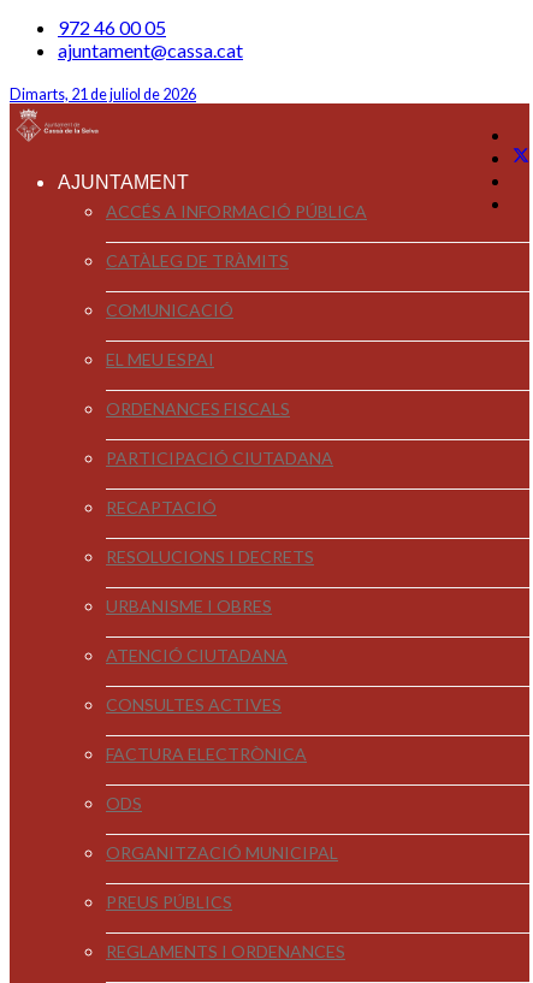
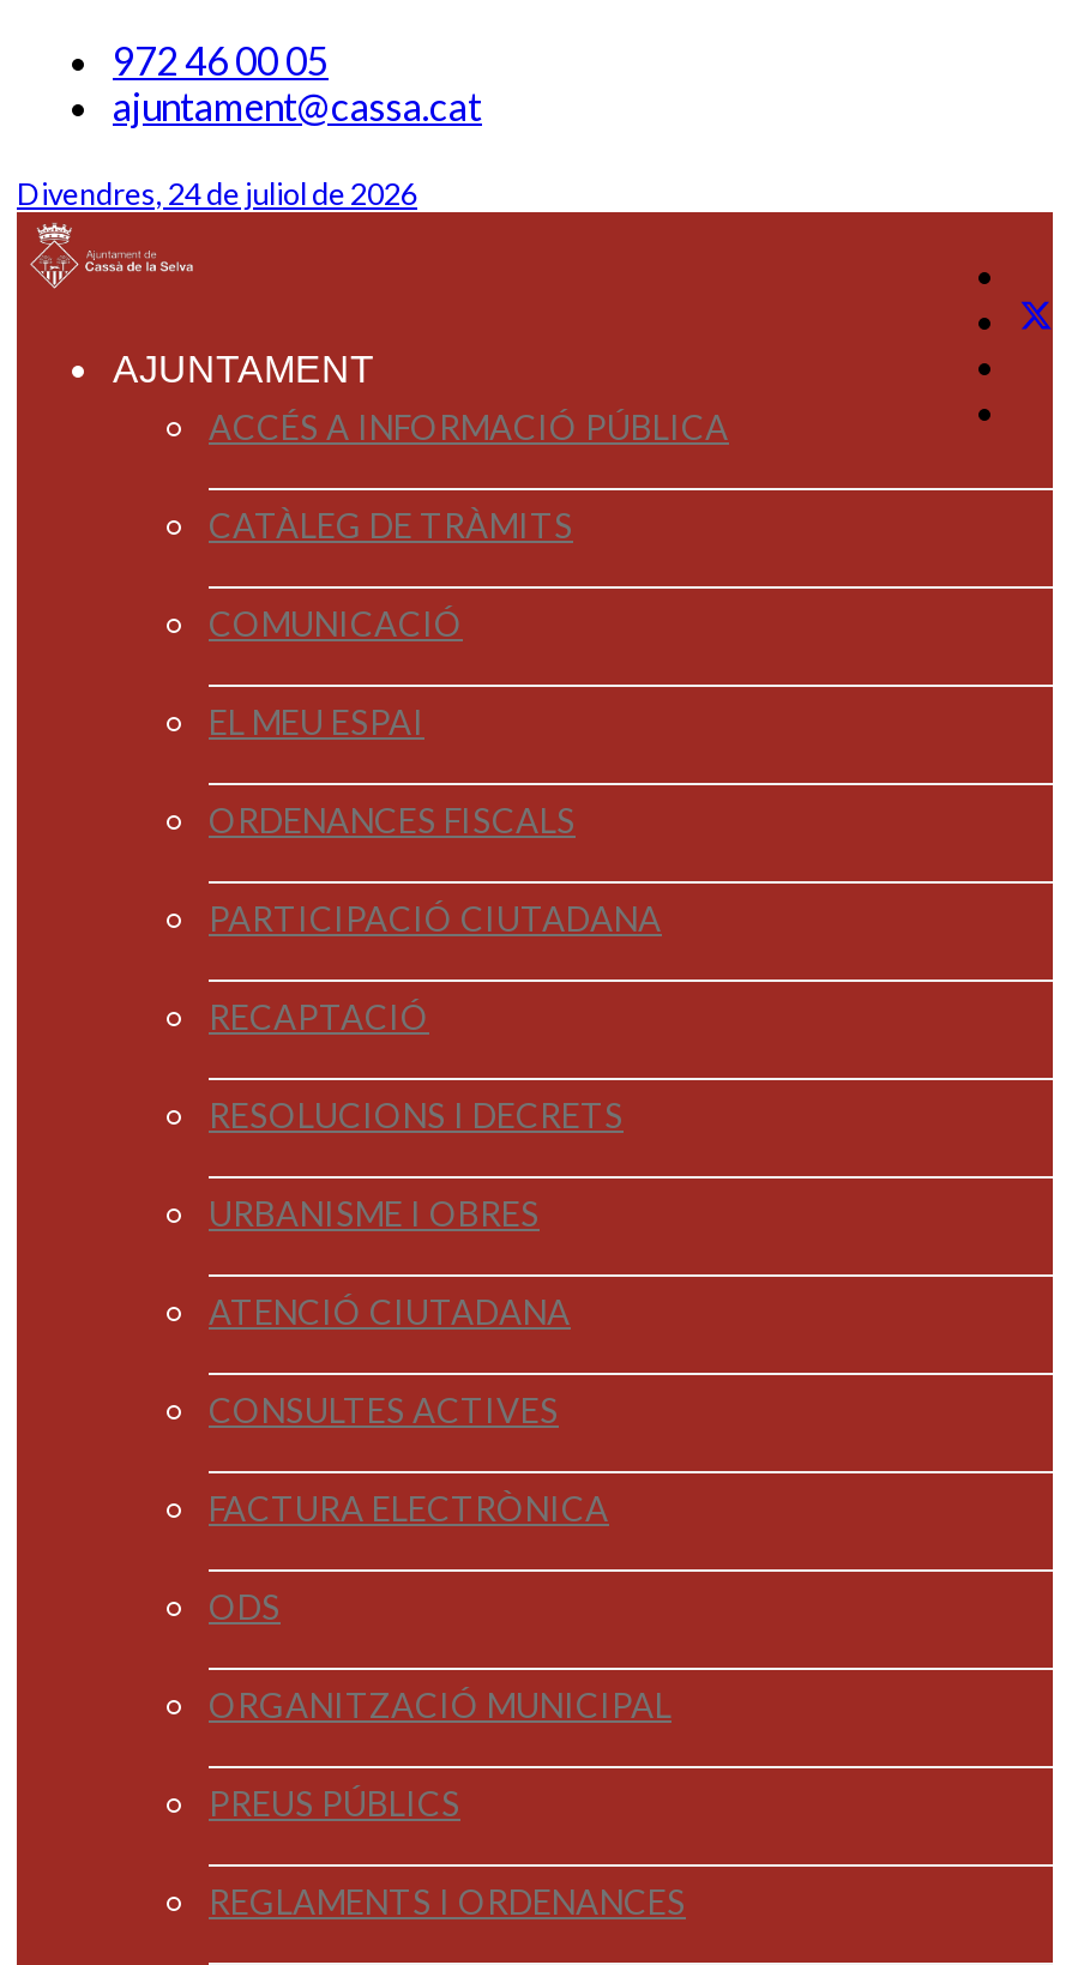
- Dimarts, 21 de juliol de 2026
+ Divendres, 24 de juliol de 2026
